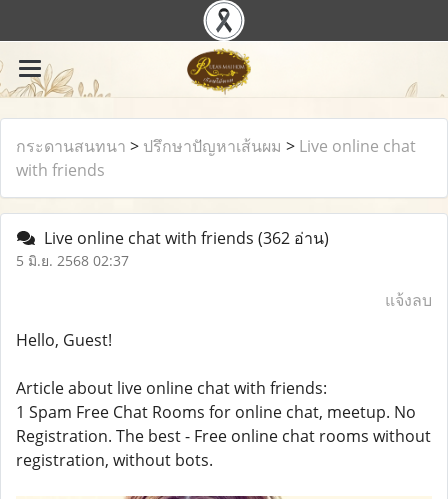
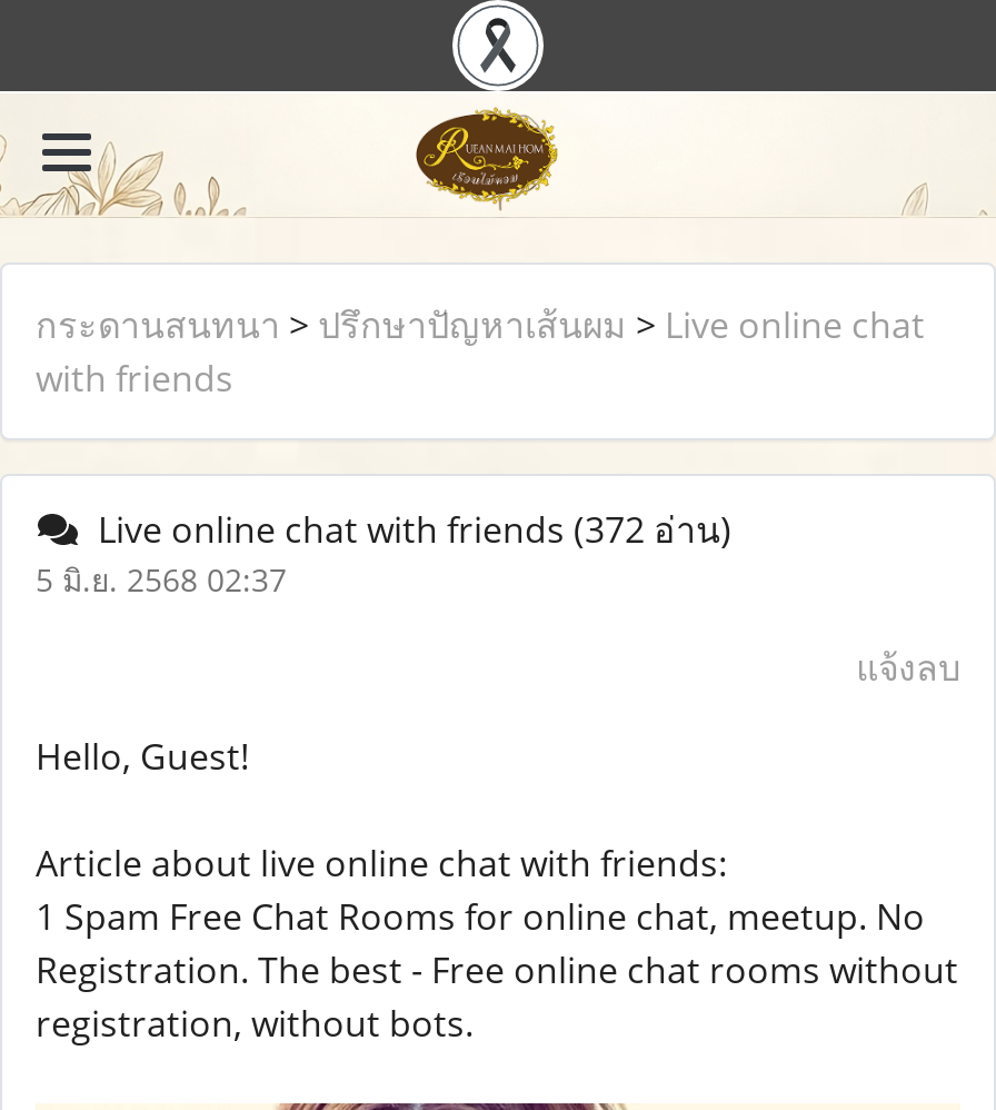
- Live online chat with friends (362 อ่าน)
+ Live online chat with friends (372 อ่าน)
